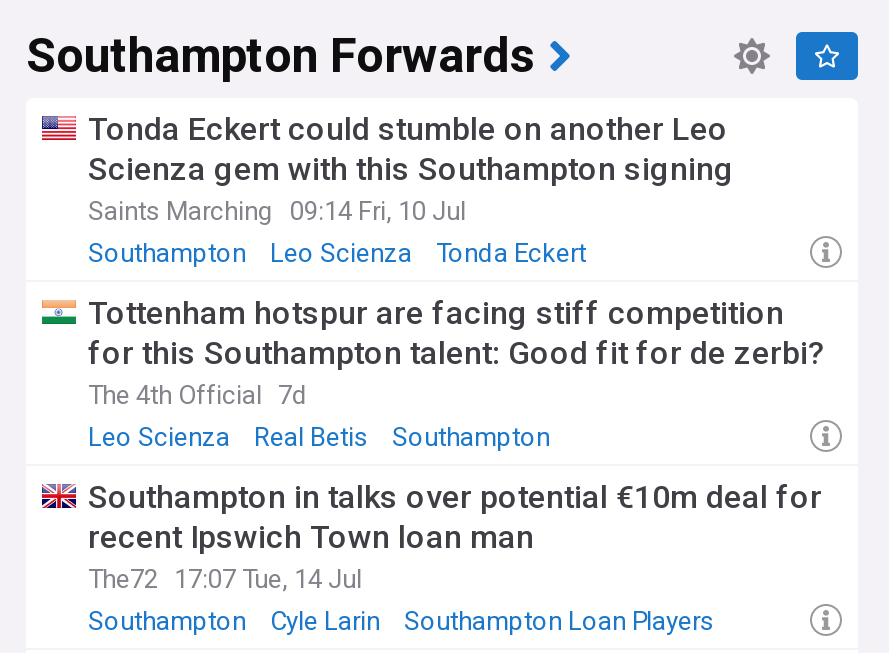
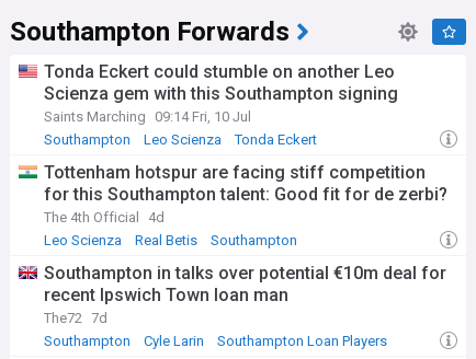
- The 4th Official 7d
+ The 4th Official 4d

- The72 17:07 Tue, 14 Jul
+ The72 7d
